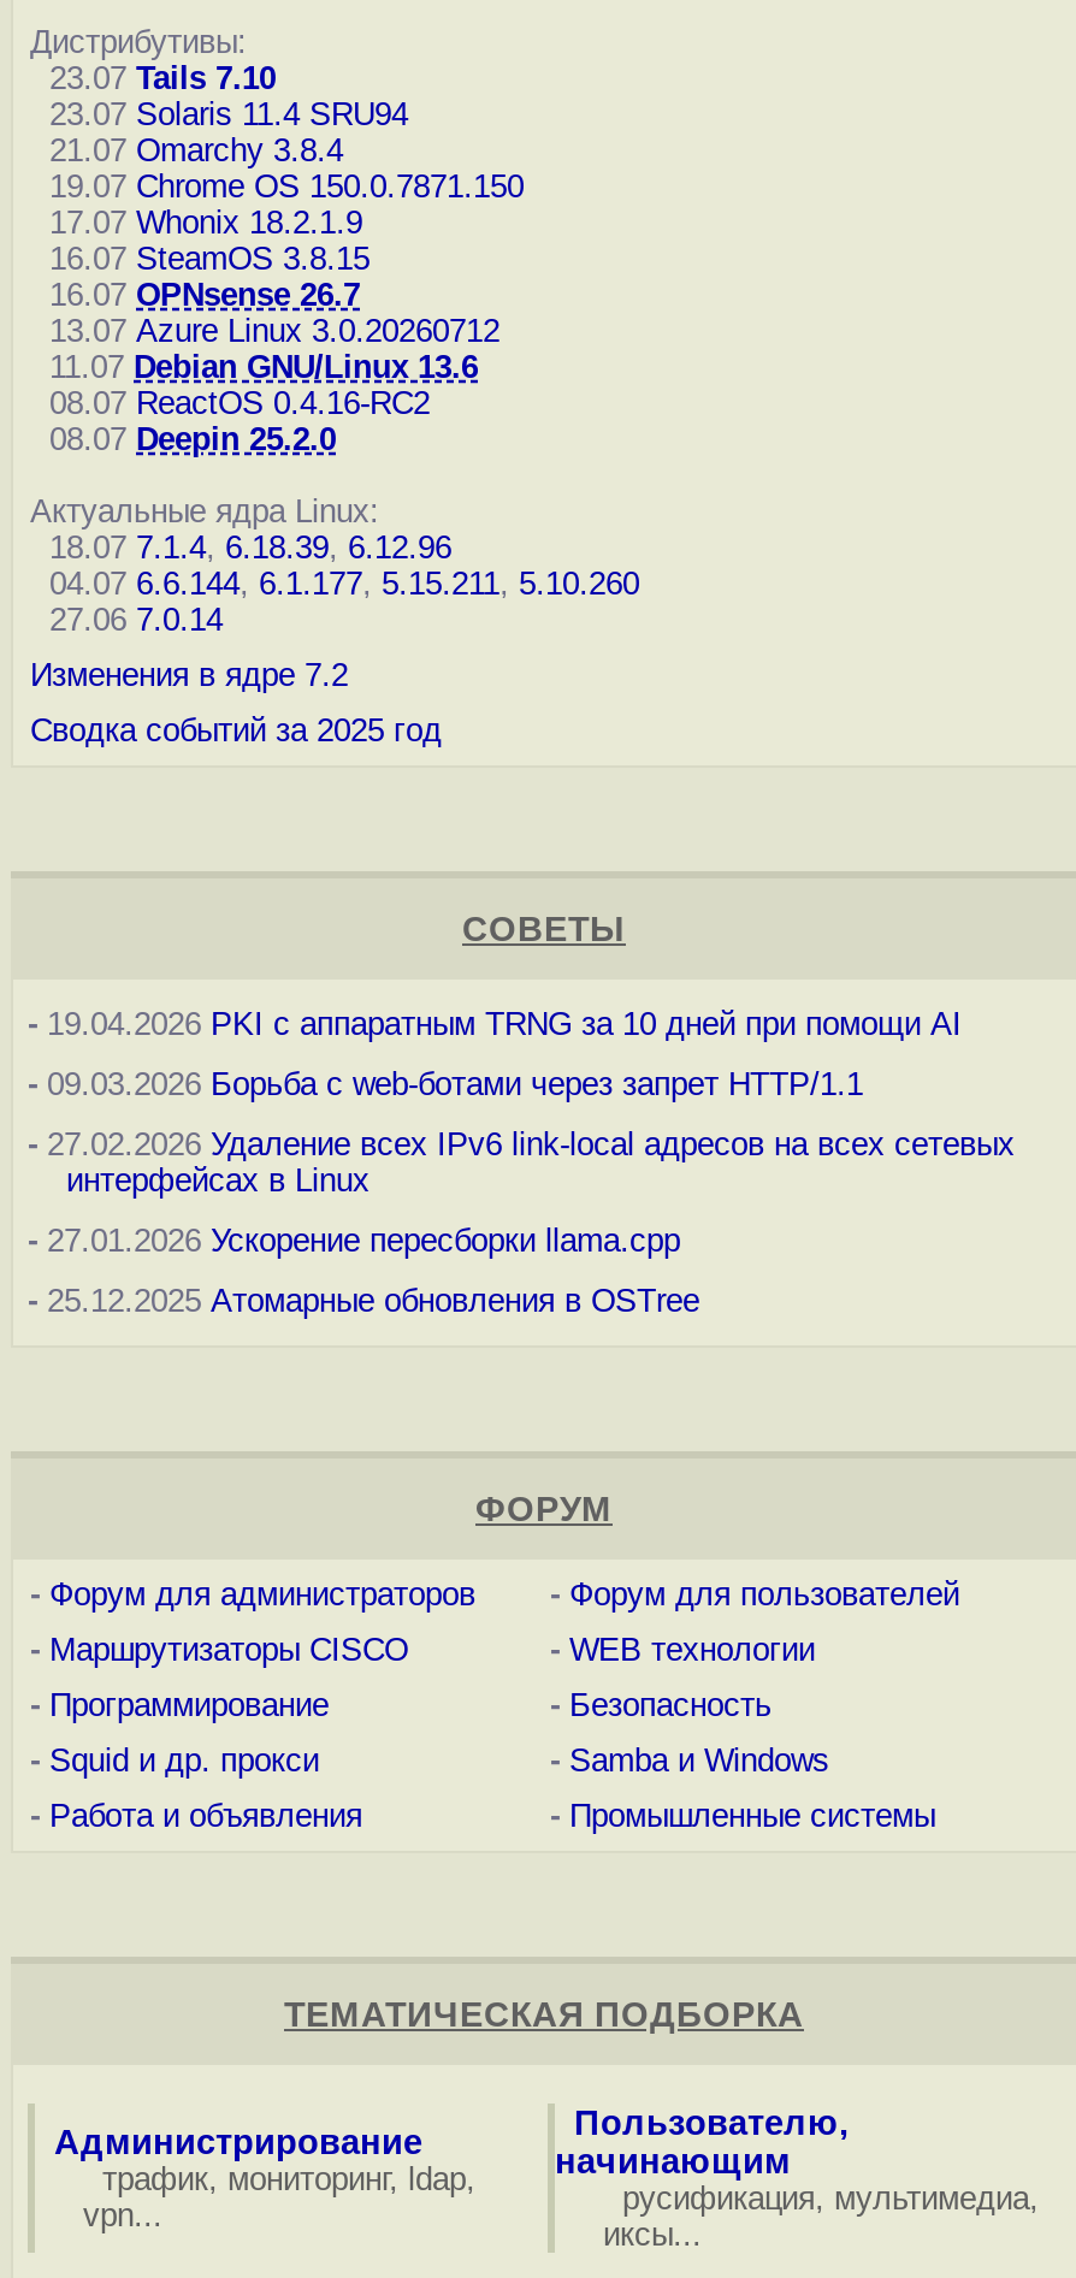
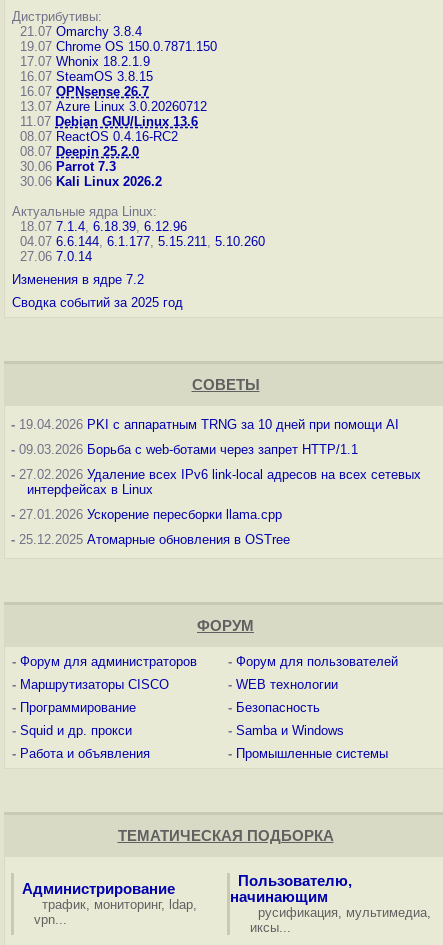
- 23.07 Tails 7.10
- 23.07 Solaris 11.4 SRU94

moved up: 21.07 Omarchy 3.8.4 | 19.07 Chrome OS 150.0.7871.150 | 17.07 Whonix 18.2.1.9 | ... | 08.07 ReactOS 0.4.16-RC2 | 08.07 Deepin 25.2.0

+ 30.06 Parrot 7.3
+ 30.06 Kali Linux 2026.2
